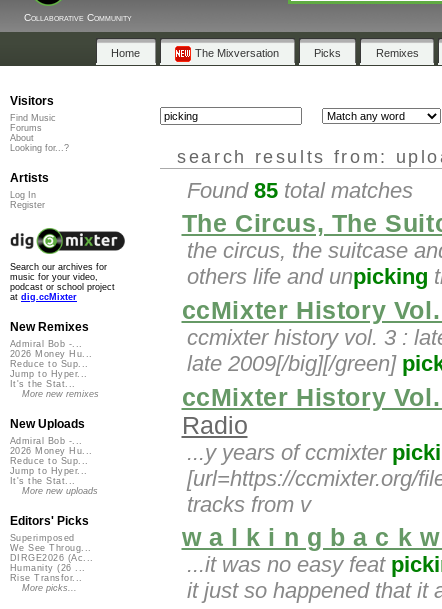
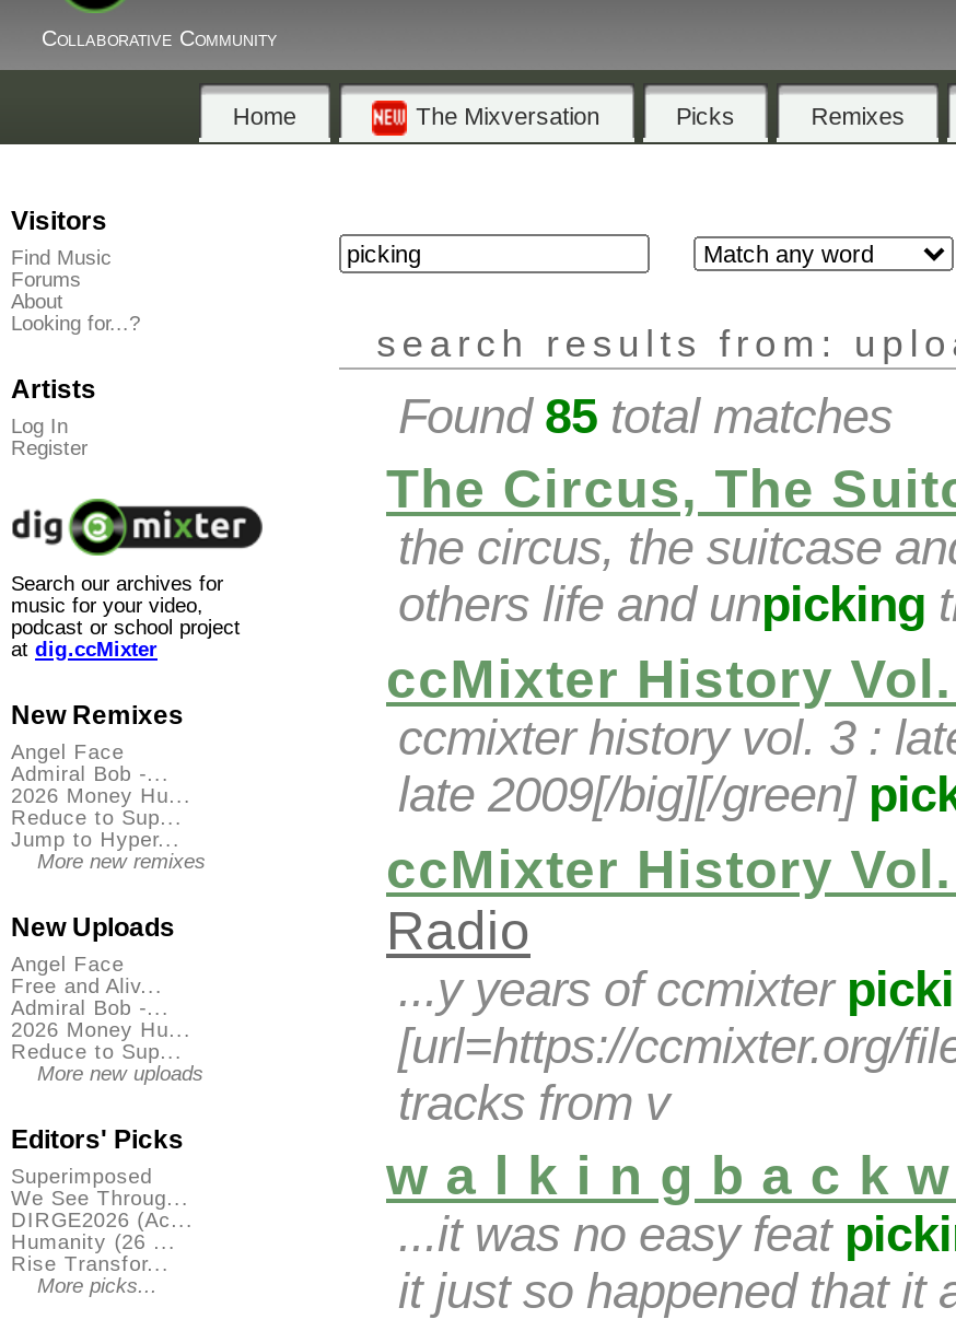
+ Angel Face

- It's the Stat...

+ Angel Face
+ Free and Aliv...

moved down: Admiral Bob -... | 2026 Money Hu... | Reduce to Sup...

- Jump to Hyper...
- It's the Stat...
